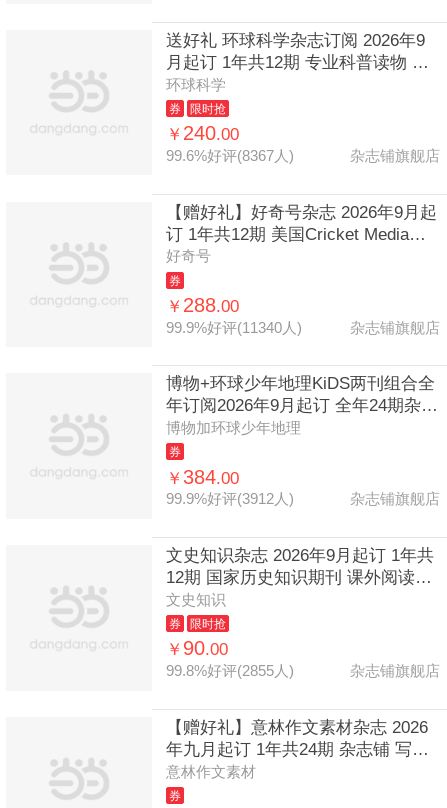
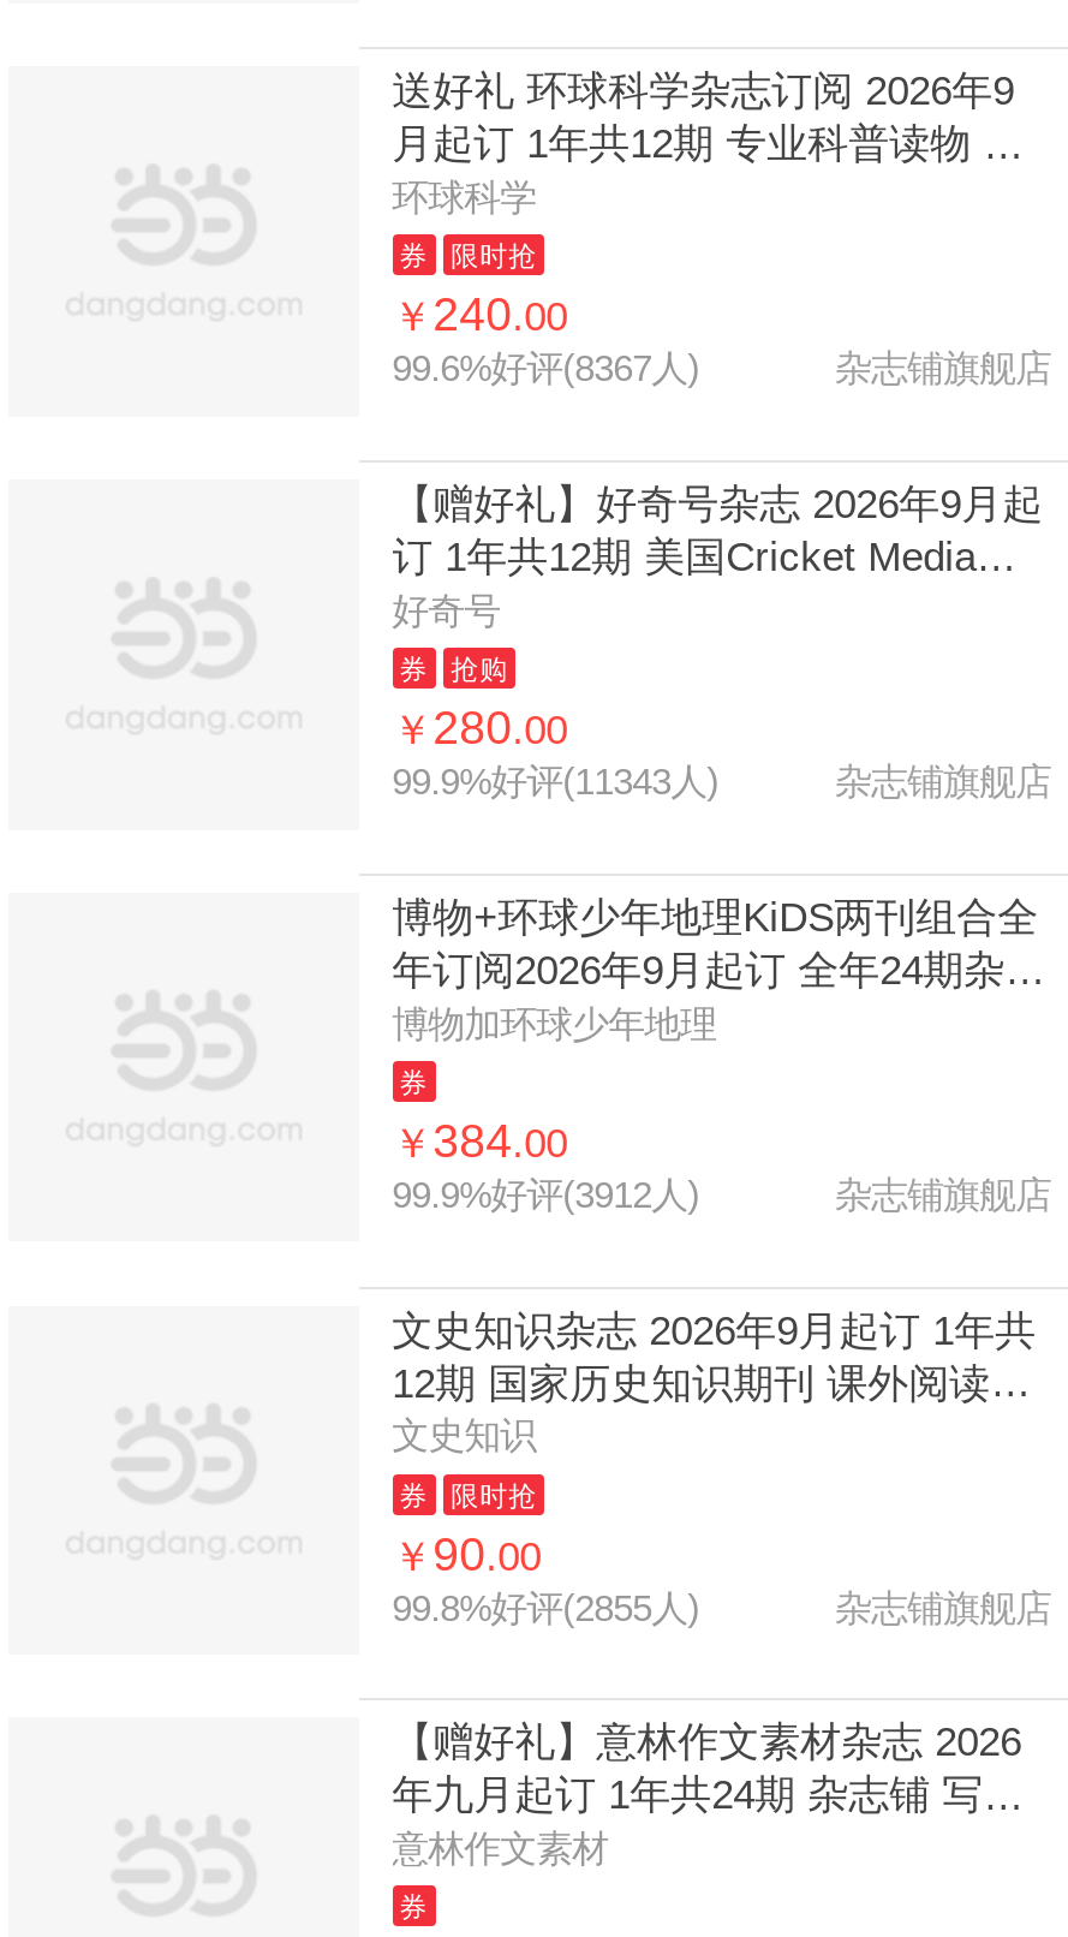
- ￥288.00
- 99.9%好评(11340人)
+ 抢购
+ ￥280.00
+ 99.9%好评(11343人)
